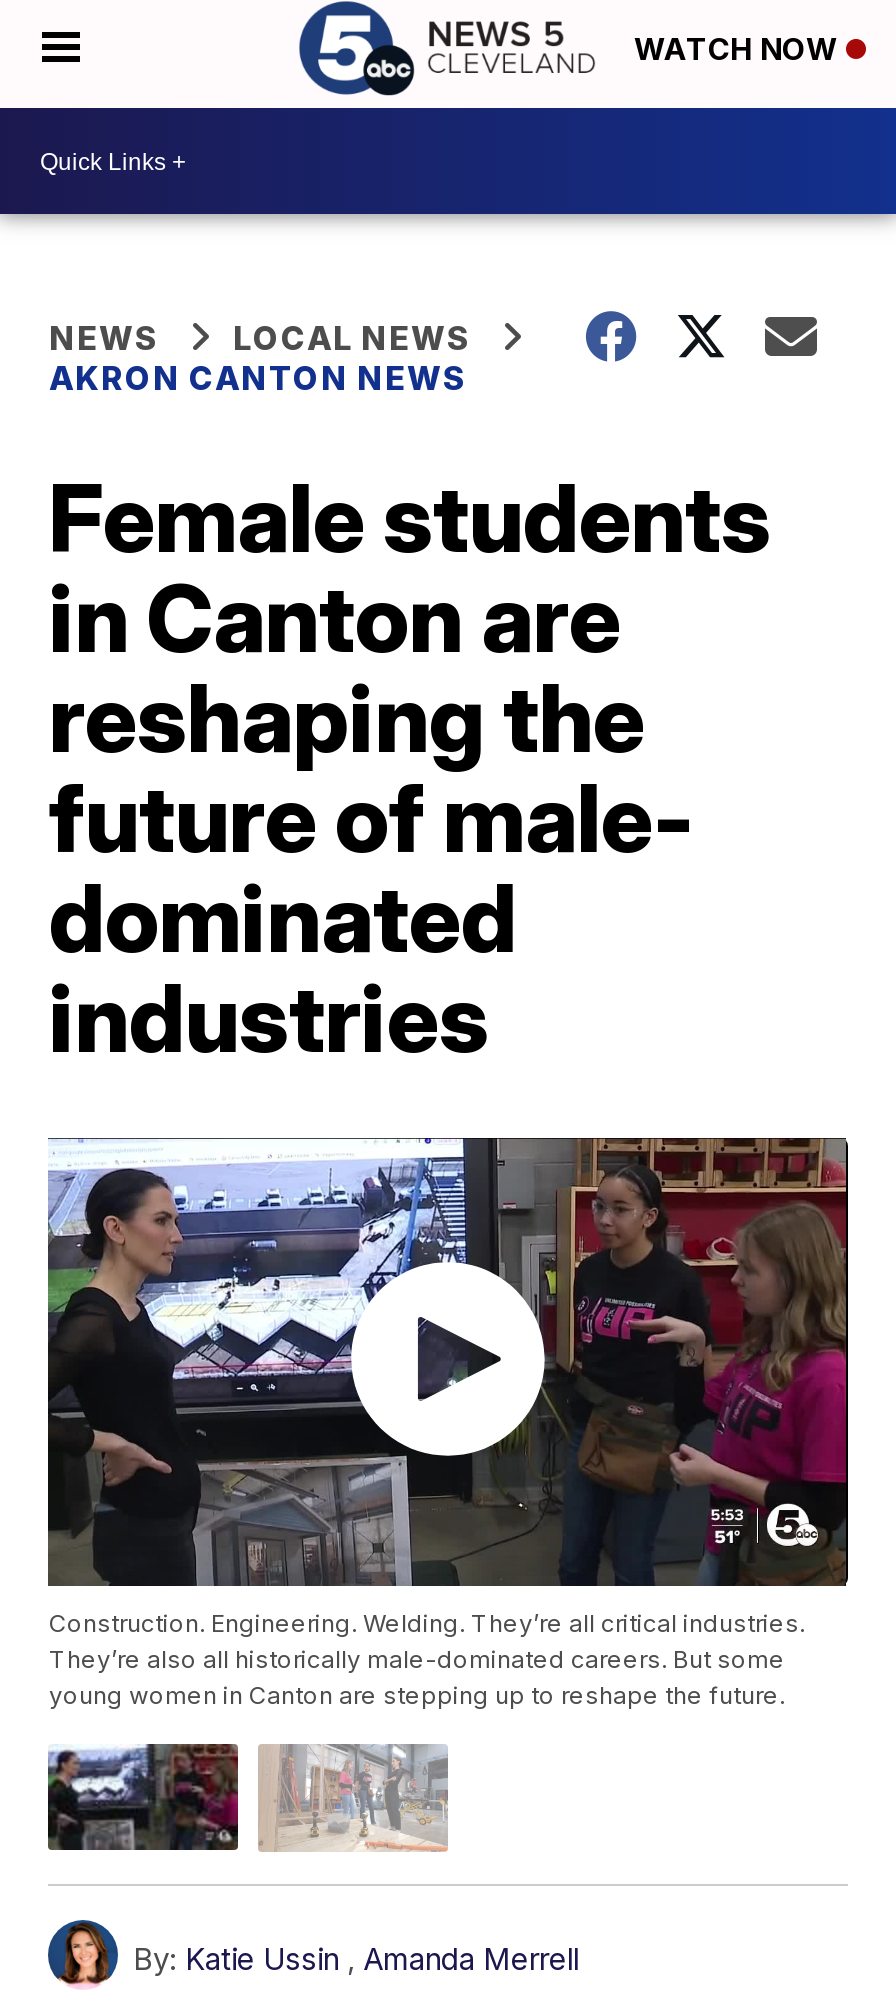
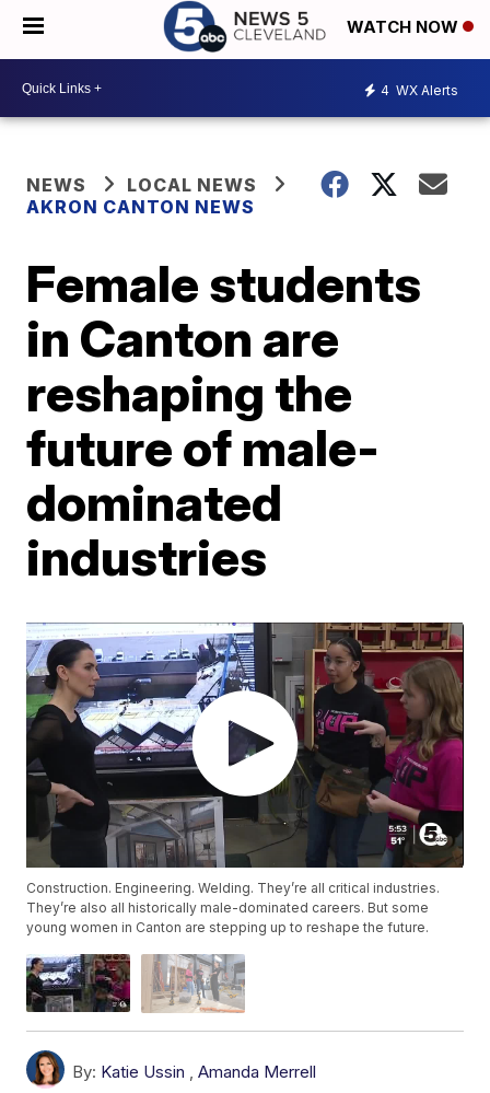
+ 4 WX Alerts
